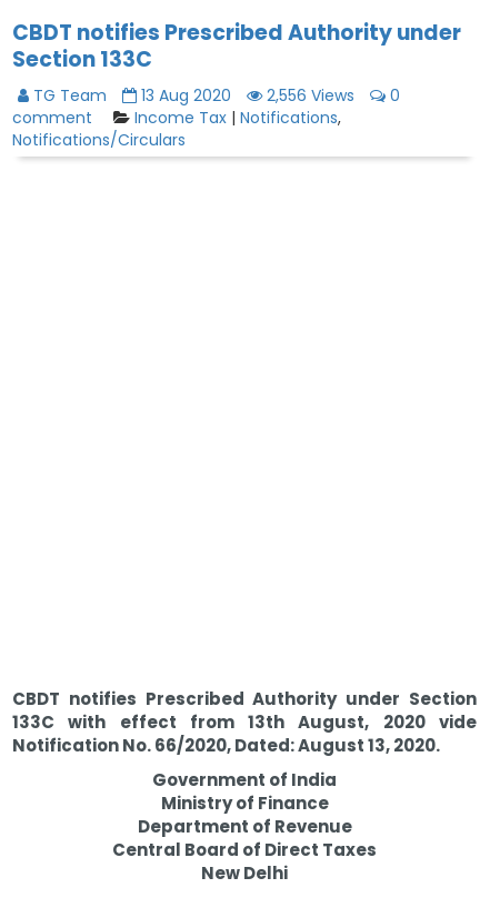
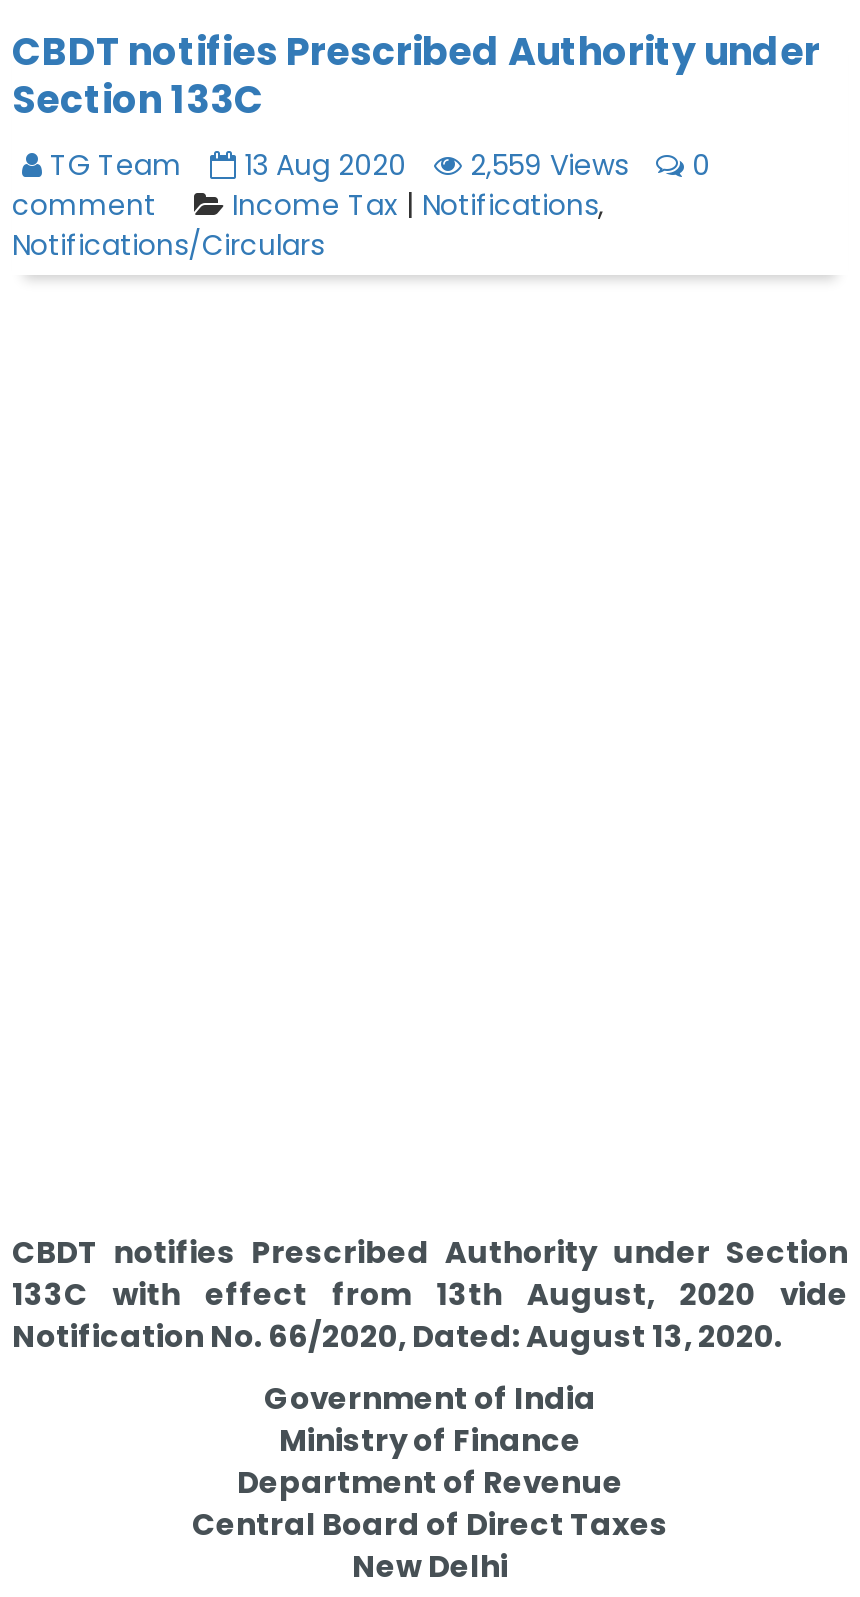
- TG Team 13 Aug 2020 2,556 Views 0
+ TG Team 13 Aug 2020 2,559 Views 0
